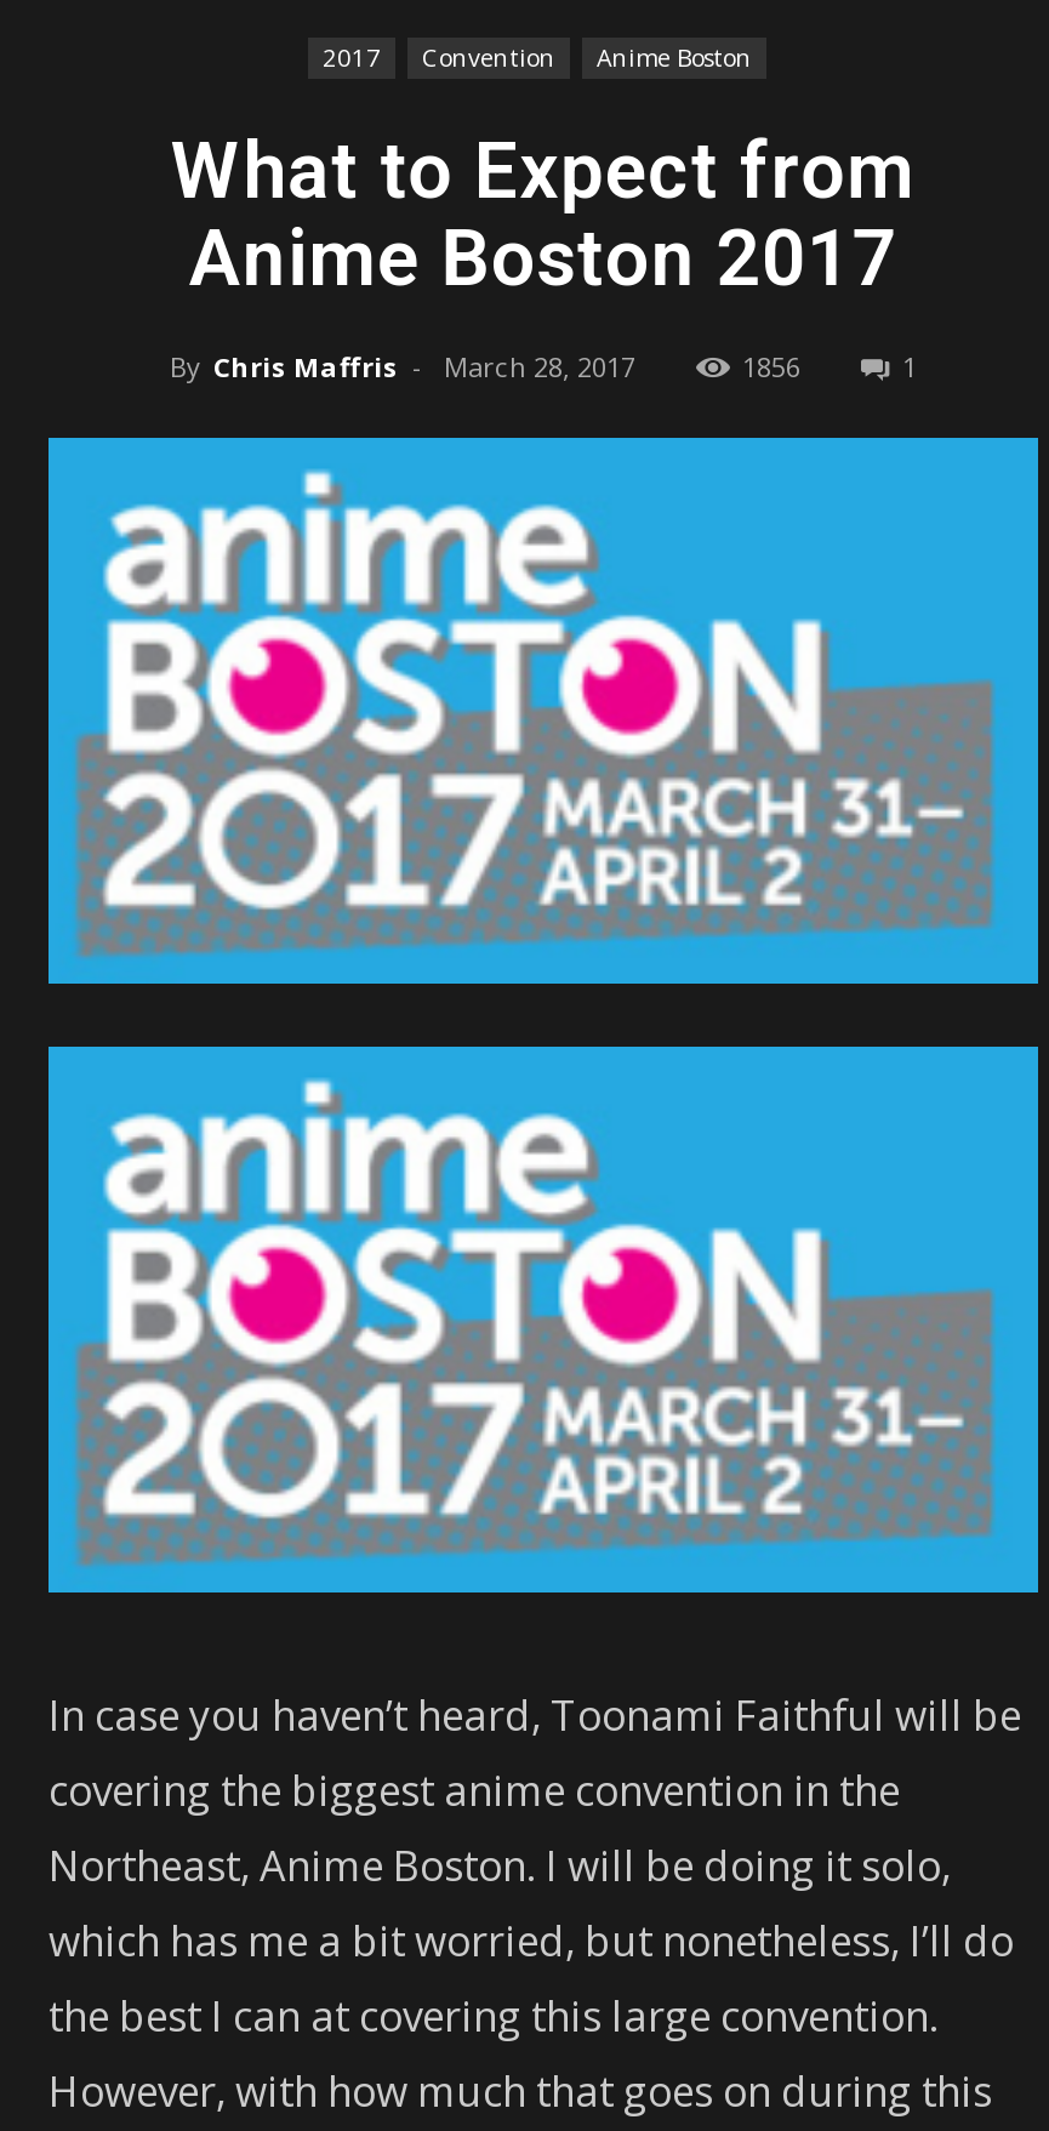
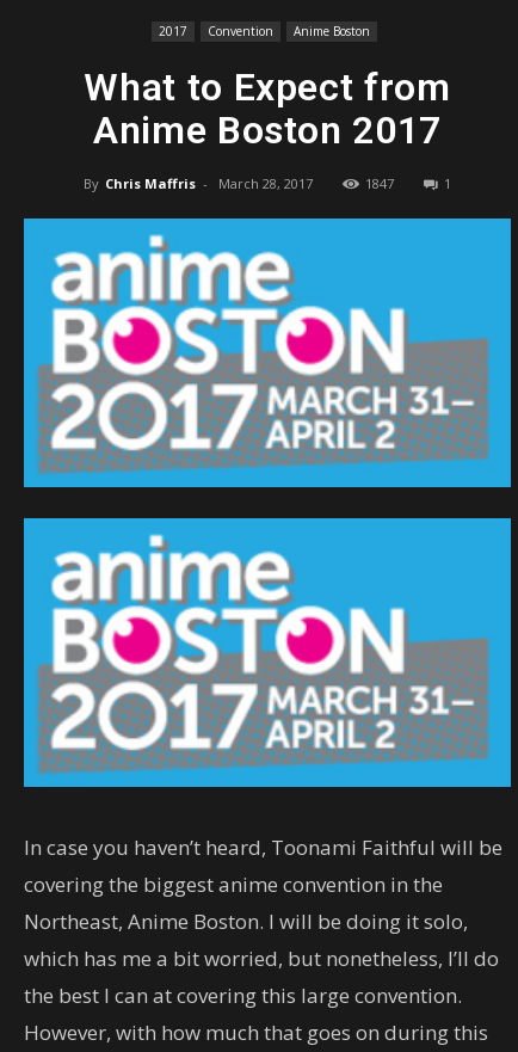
- 1856
+ 1847
